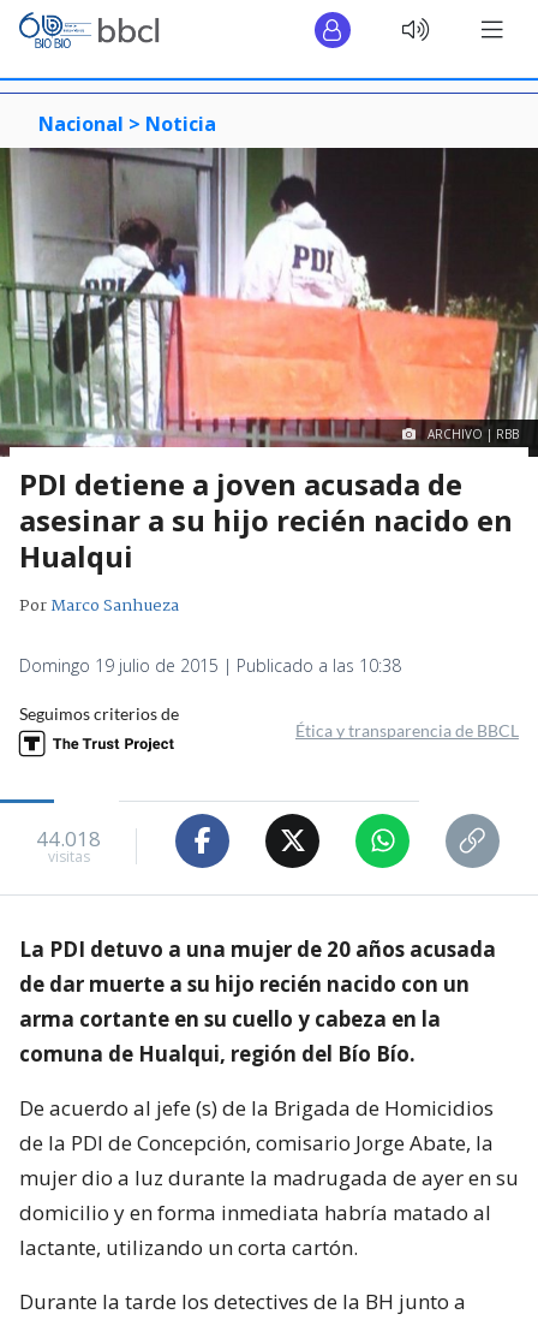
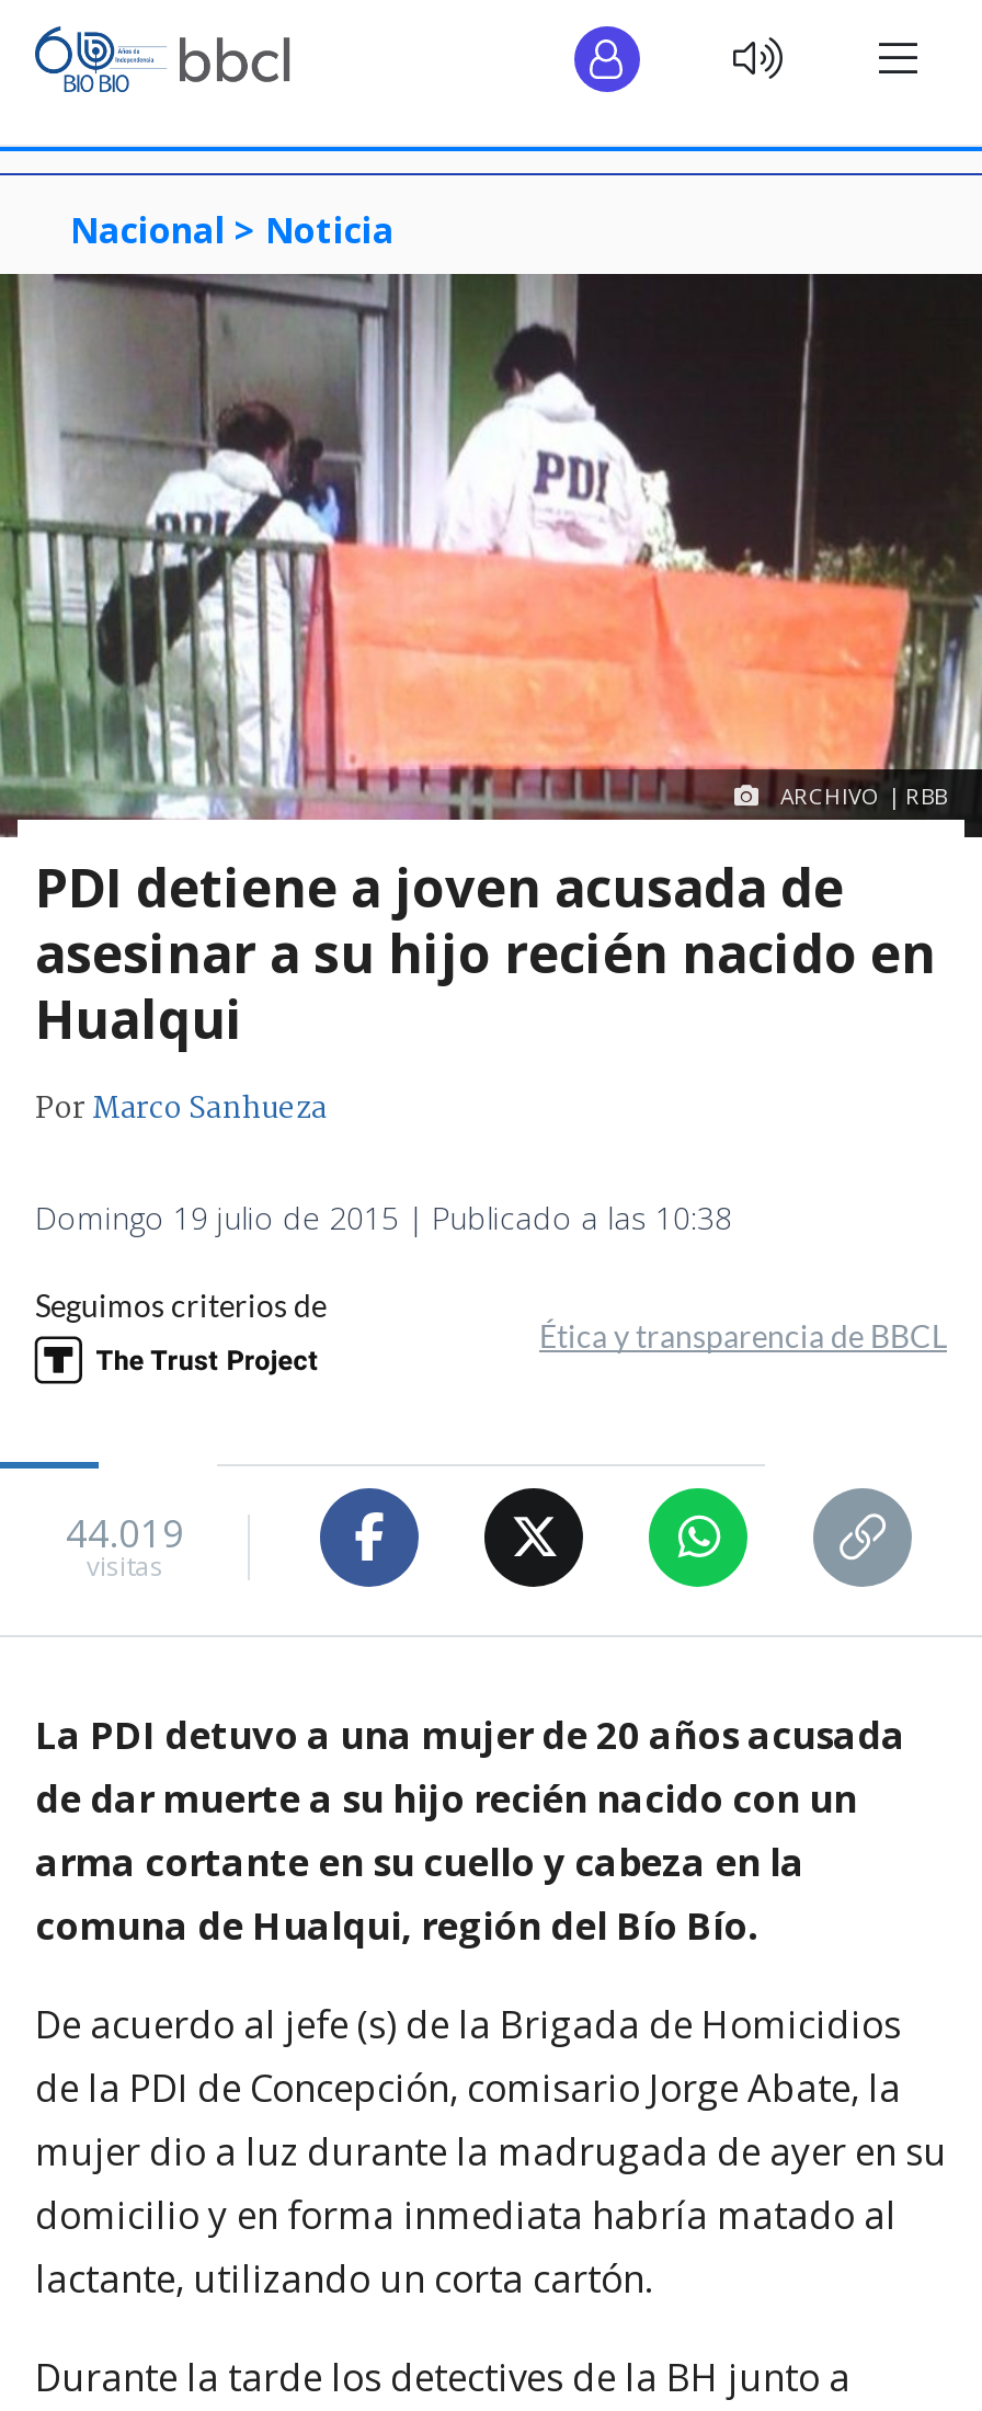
- 44.018
+ 44.019
